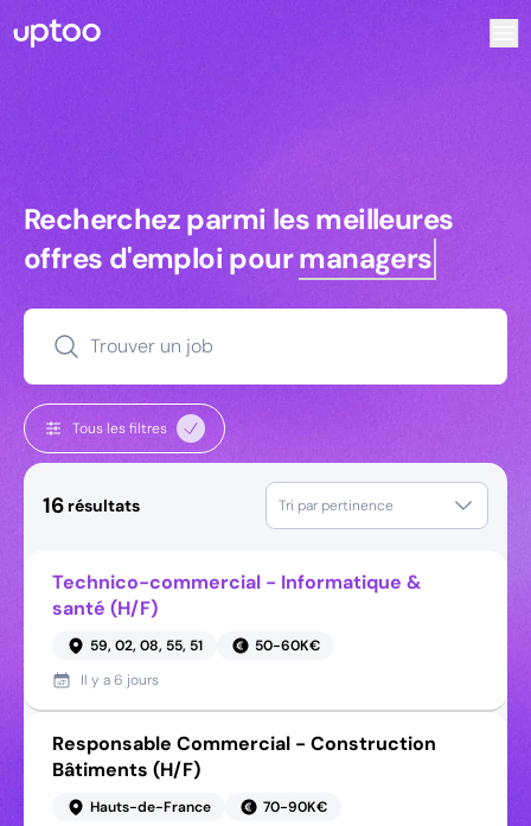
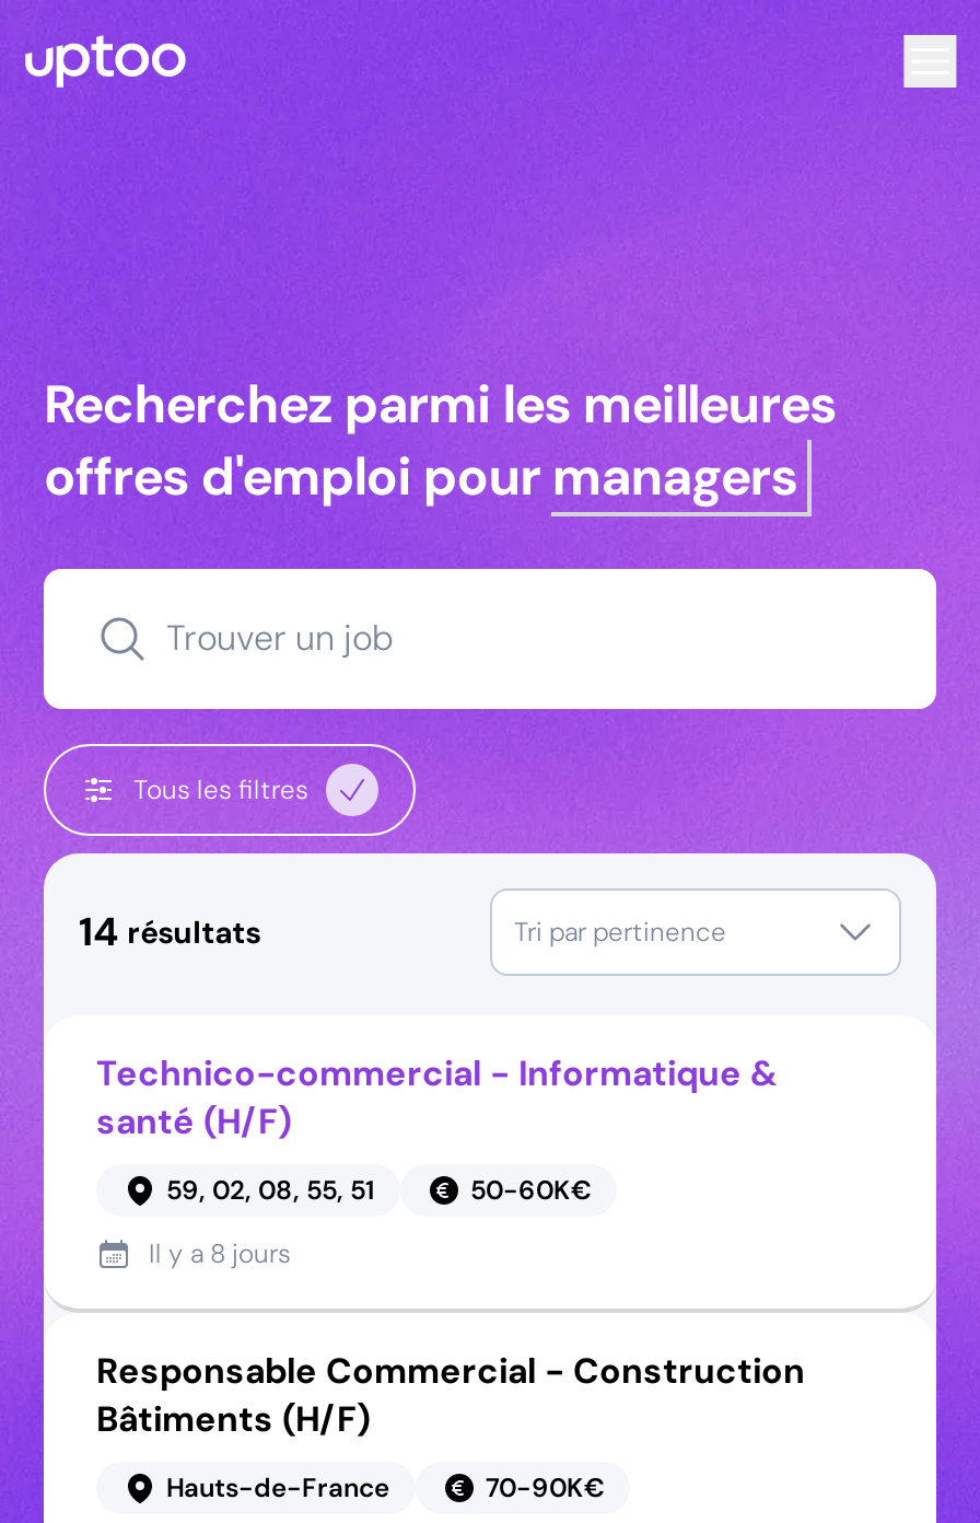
- 16 résultats
+ 14 résultats

- Il y a 6 jours
+ Il y a 8 jours
